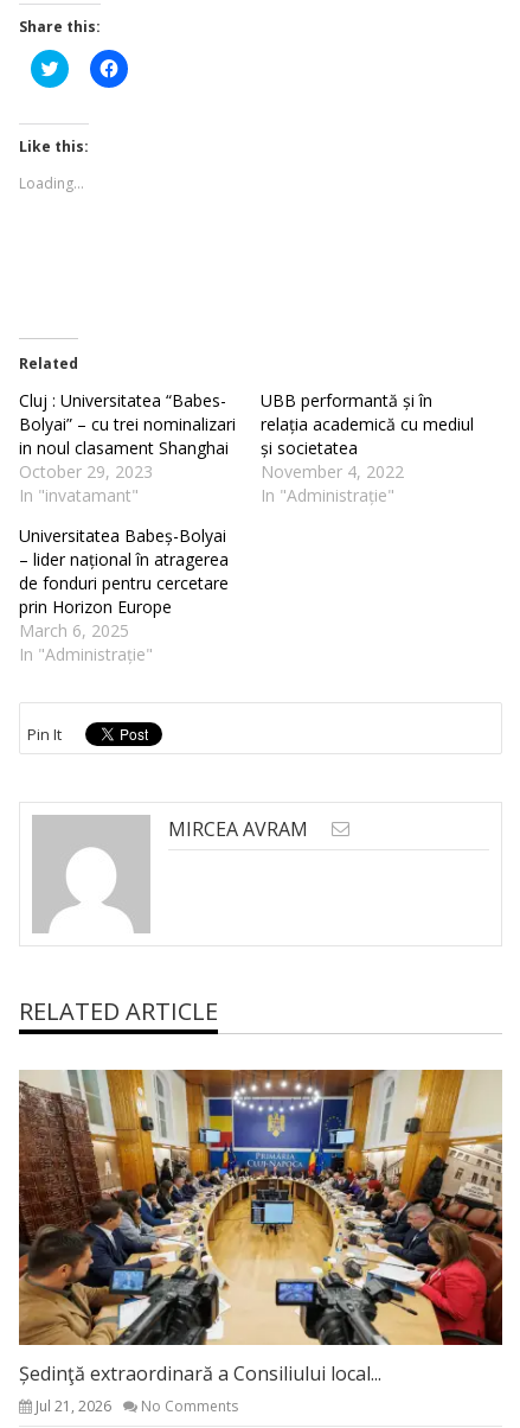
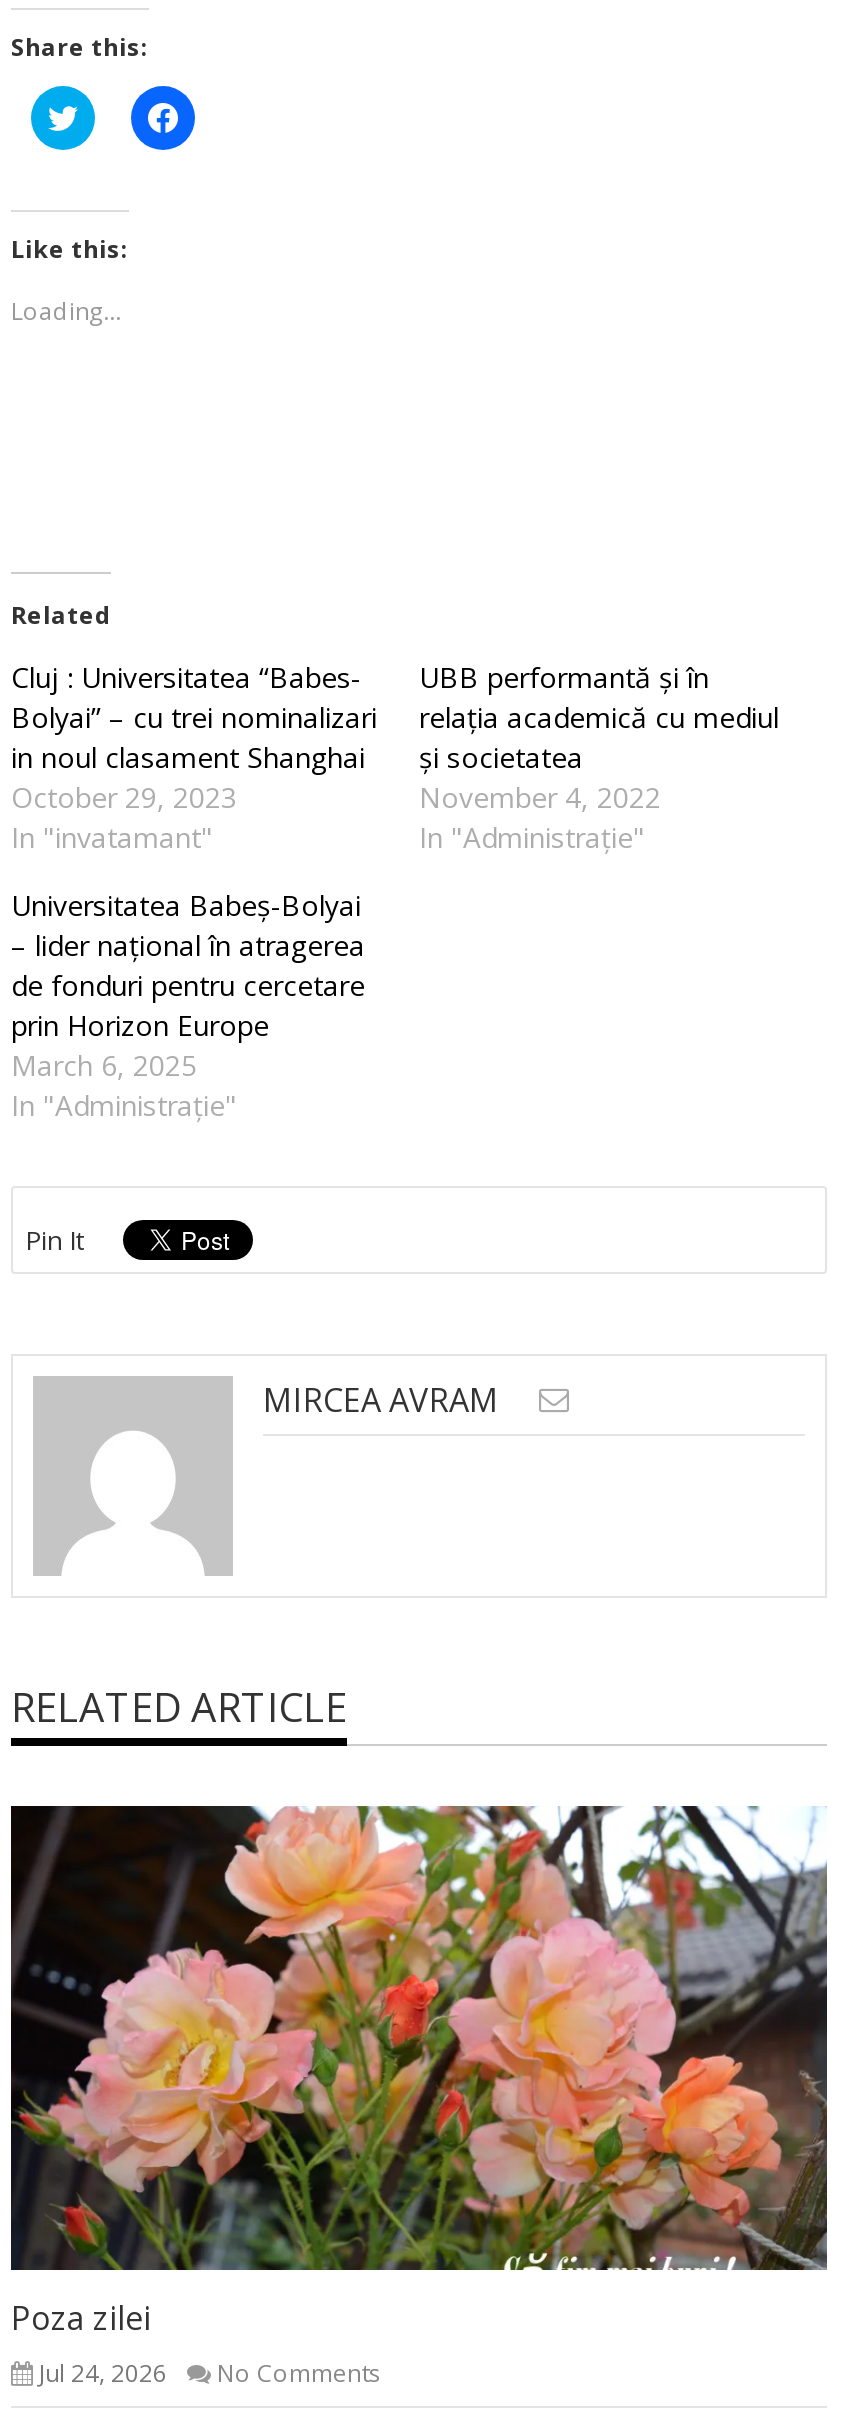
- [image]
- Ședinţă extraordinară a Consiliului local...
- Jul 21, 2026
+ [image]
+ Poza zilei
+ Jul 24, 2026
